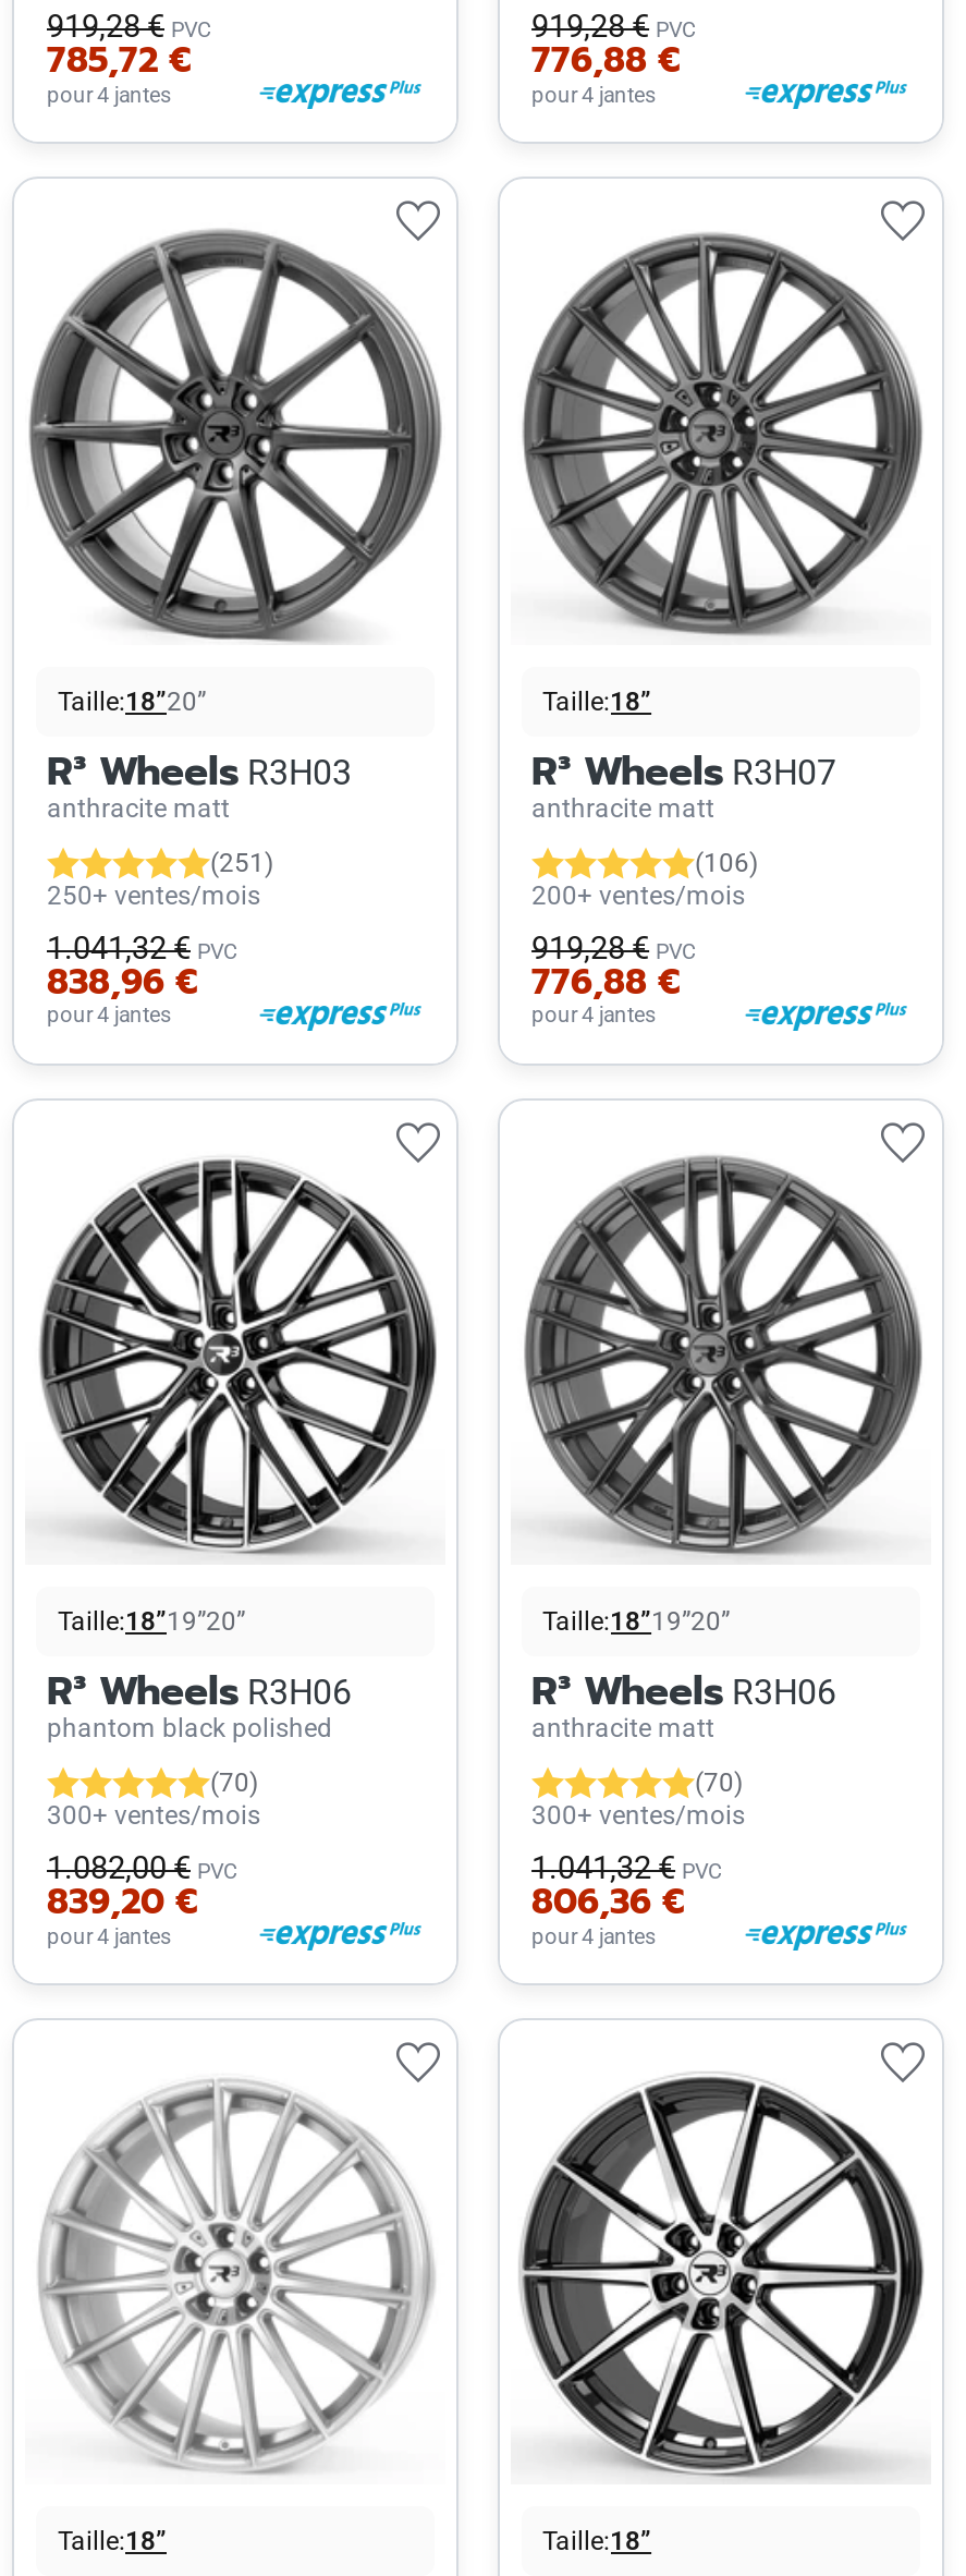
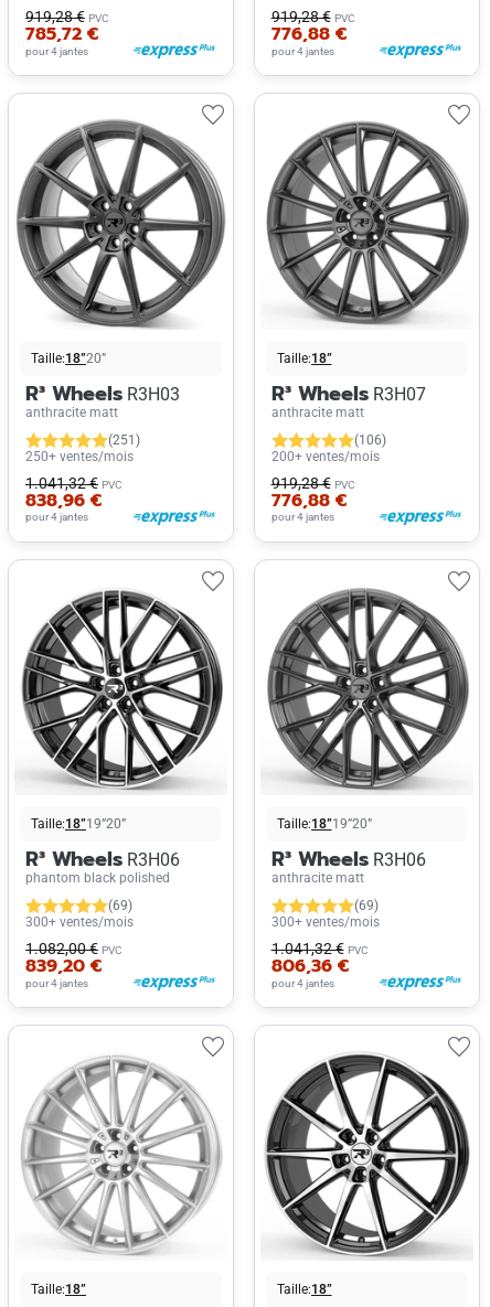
- (70)
+ (69)

- (70)
+ (69)
